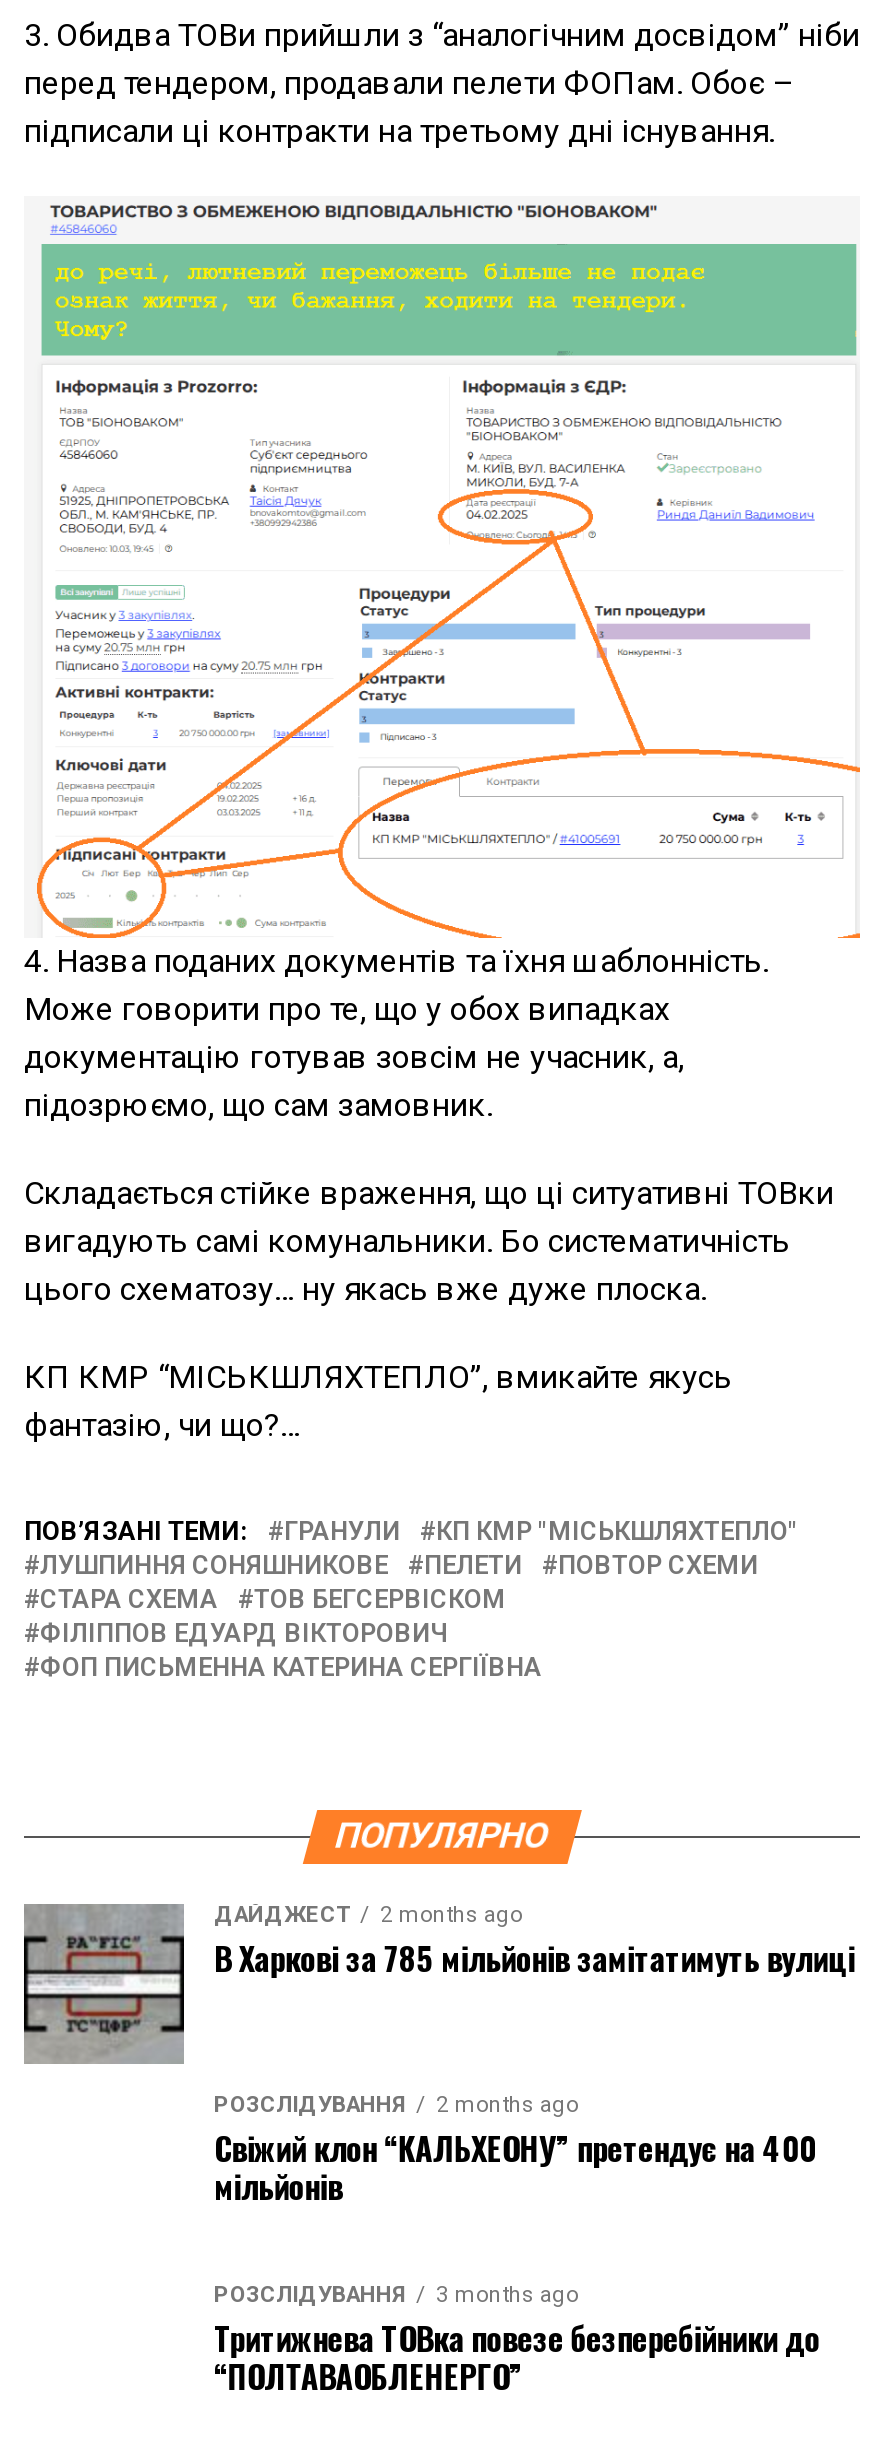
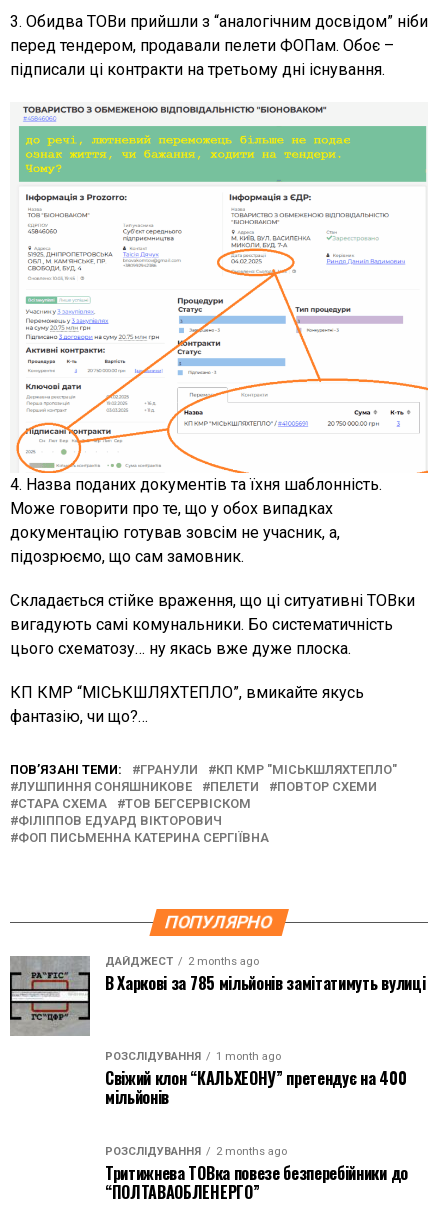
- РОЗСЛІДУВАННЯ 2 months ago
+ РОЗСЛІДУВАННЯ 1 month ago

- РОЗСЛІДУВАННЯ 3 months ago
+ РОЗСЛІДУВАННЯ 2 months ago
